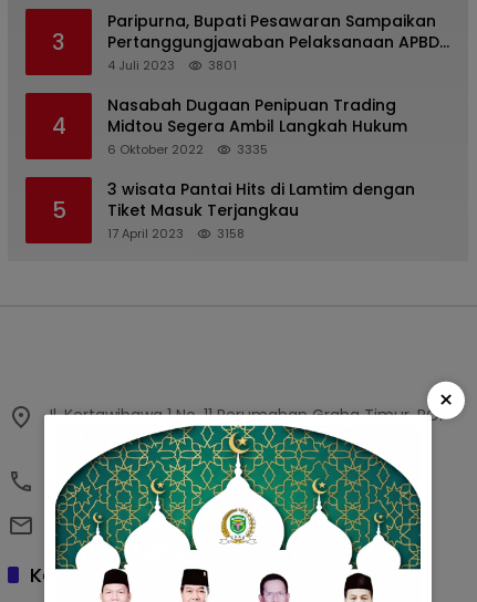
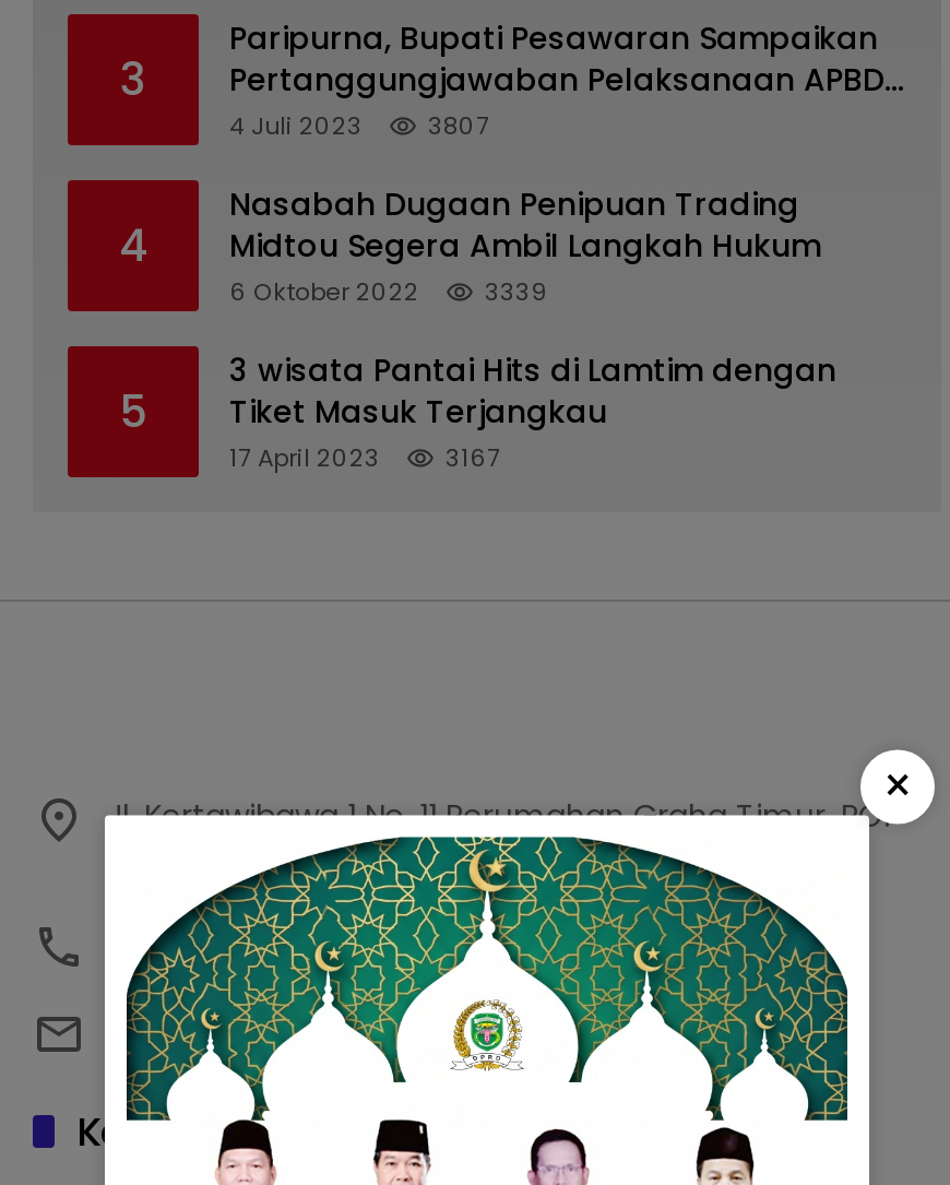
- 3801
+ 3807

- 6 Oktober 2022 3335
+ 6 Oktober 2022 3339

- 17 April 2023 3158
+ 17 April 2023 3167
